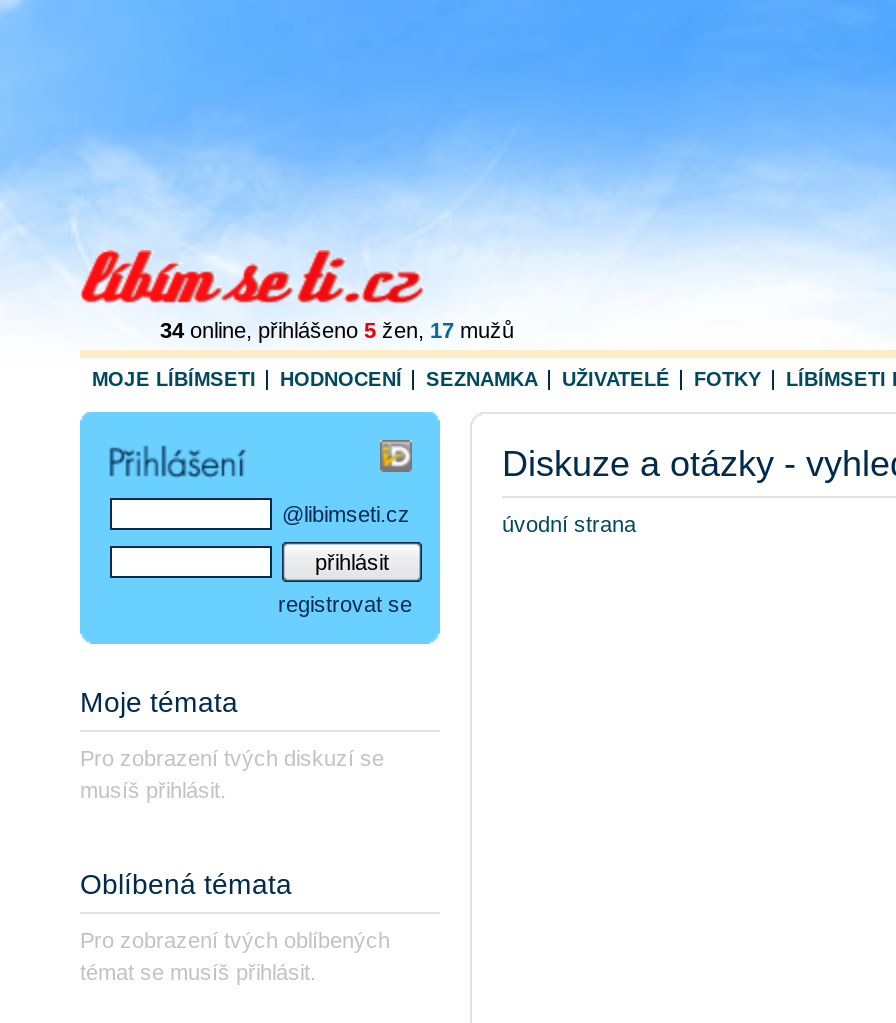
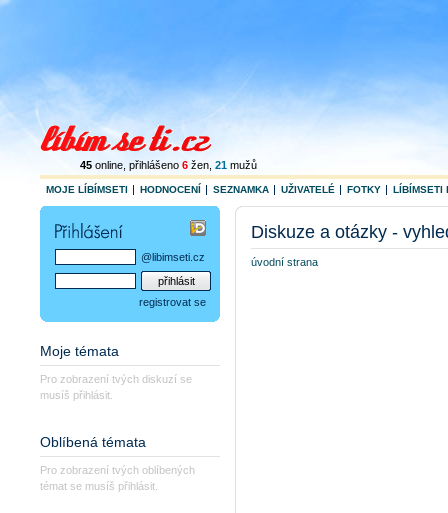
- 34 online, přihlášeno 5 žen, 17 mužů
+ 45 online, přihlášeno 6 žen, 21 mužů
